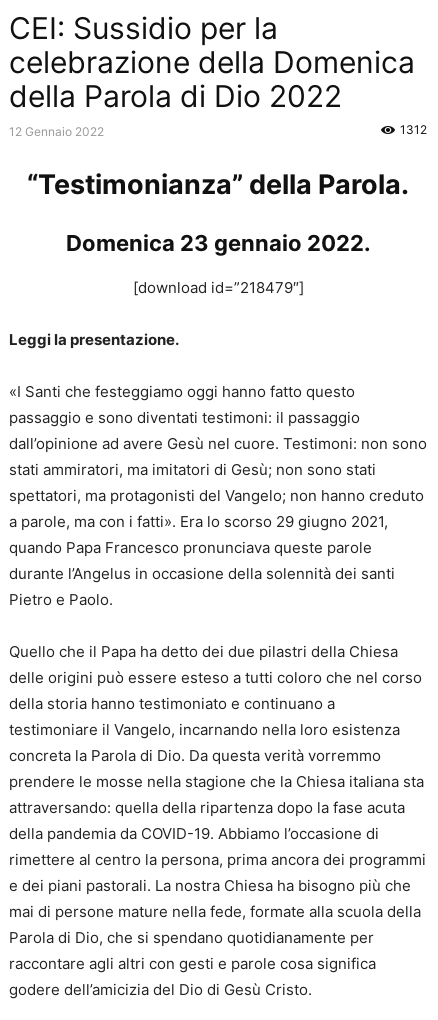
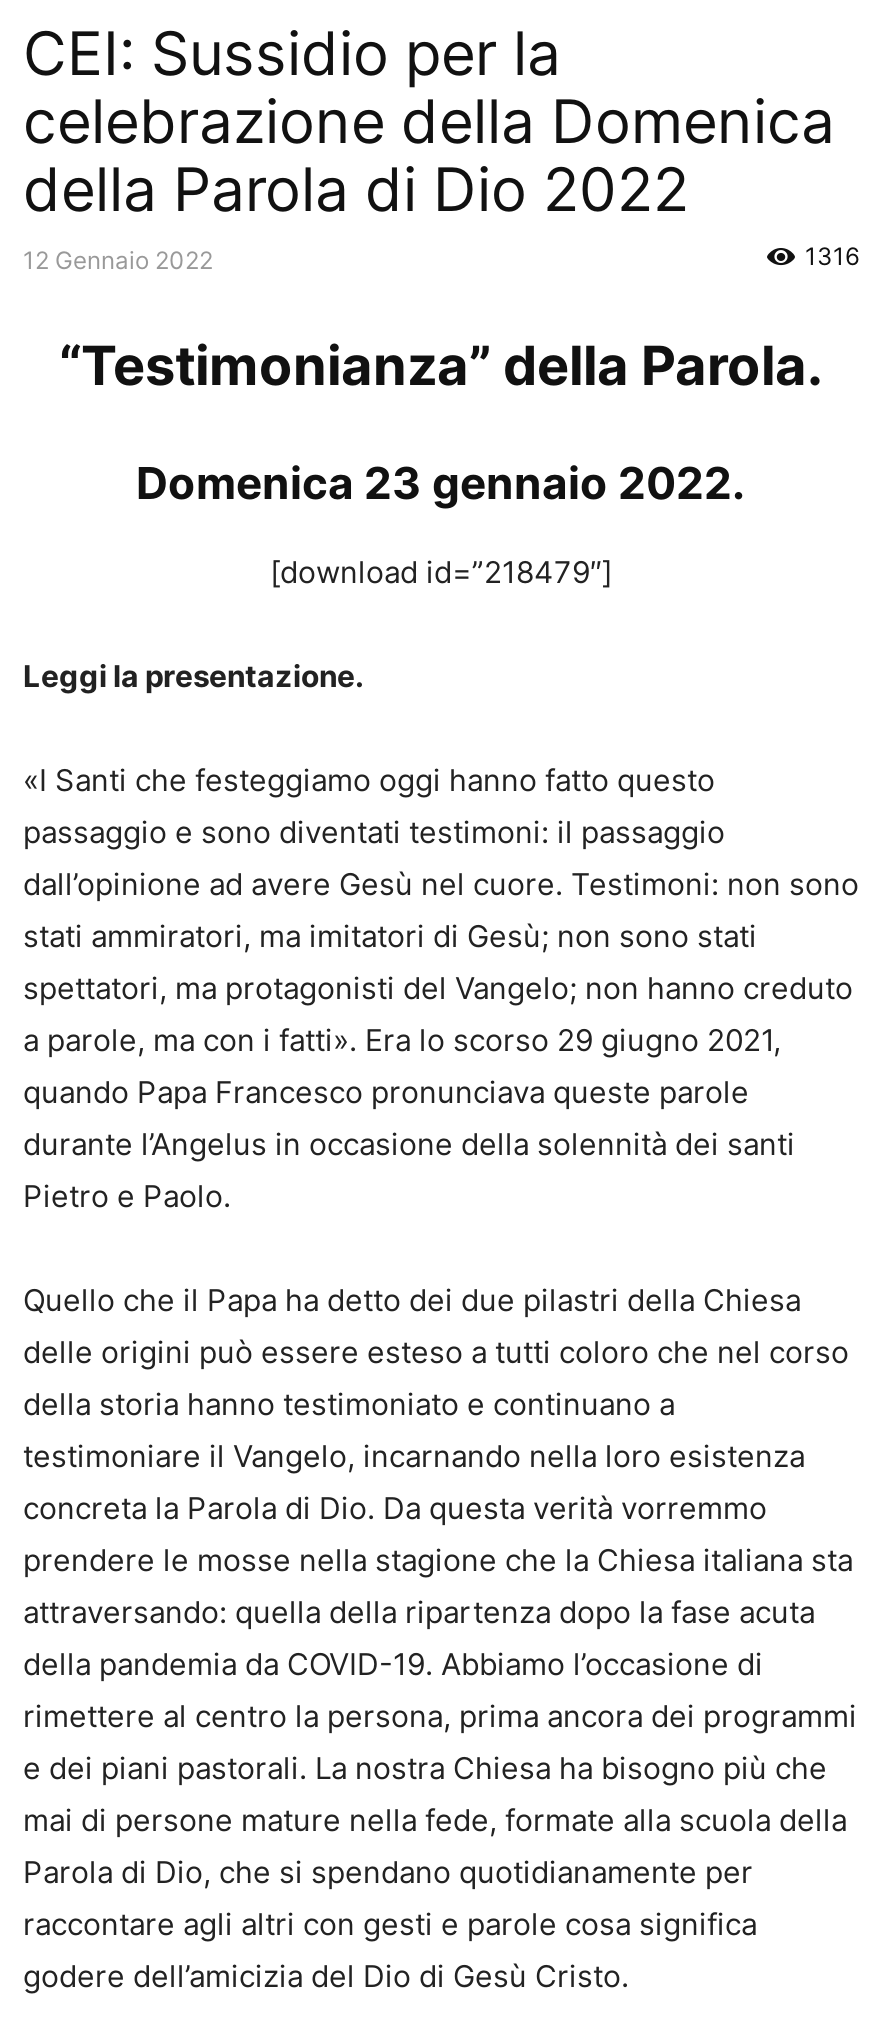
- 1312
+ 1316
